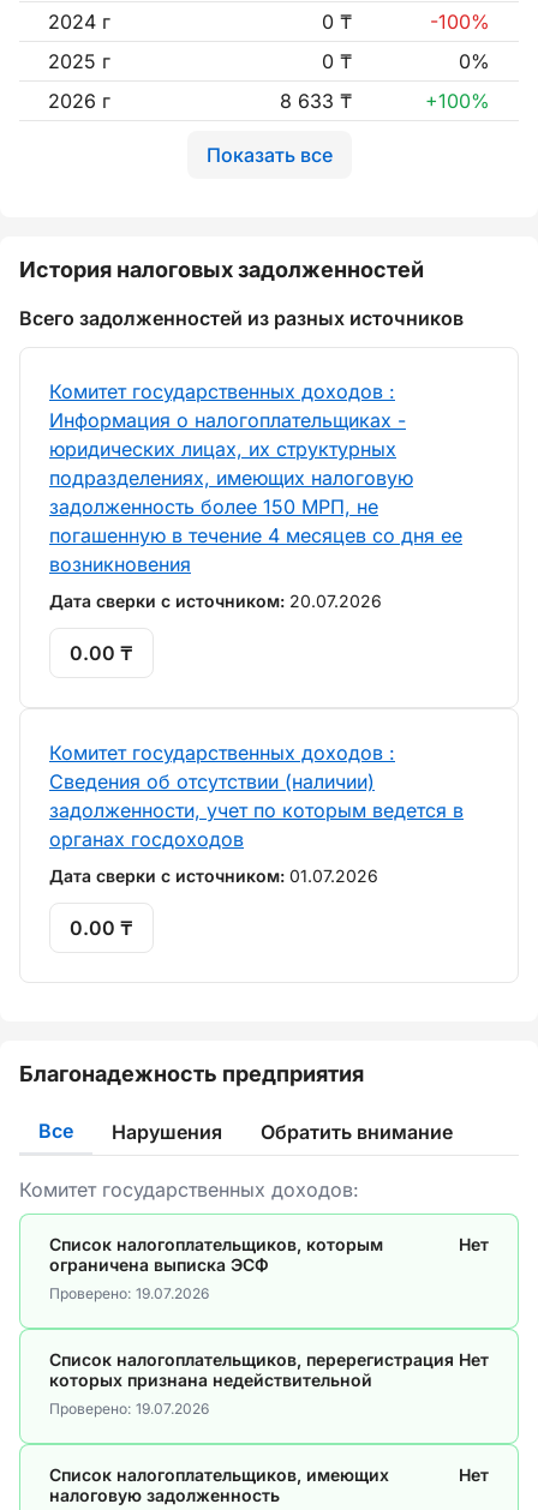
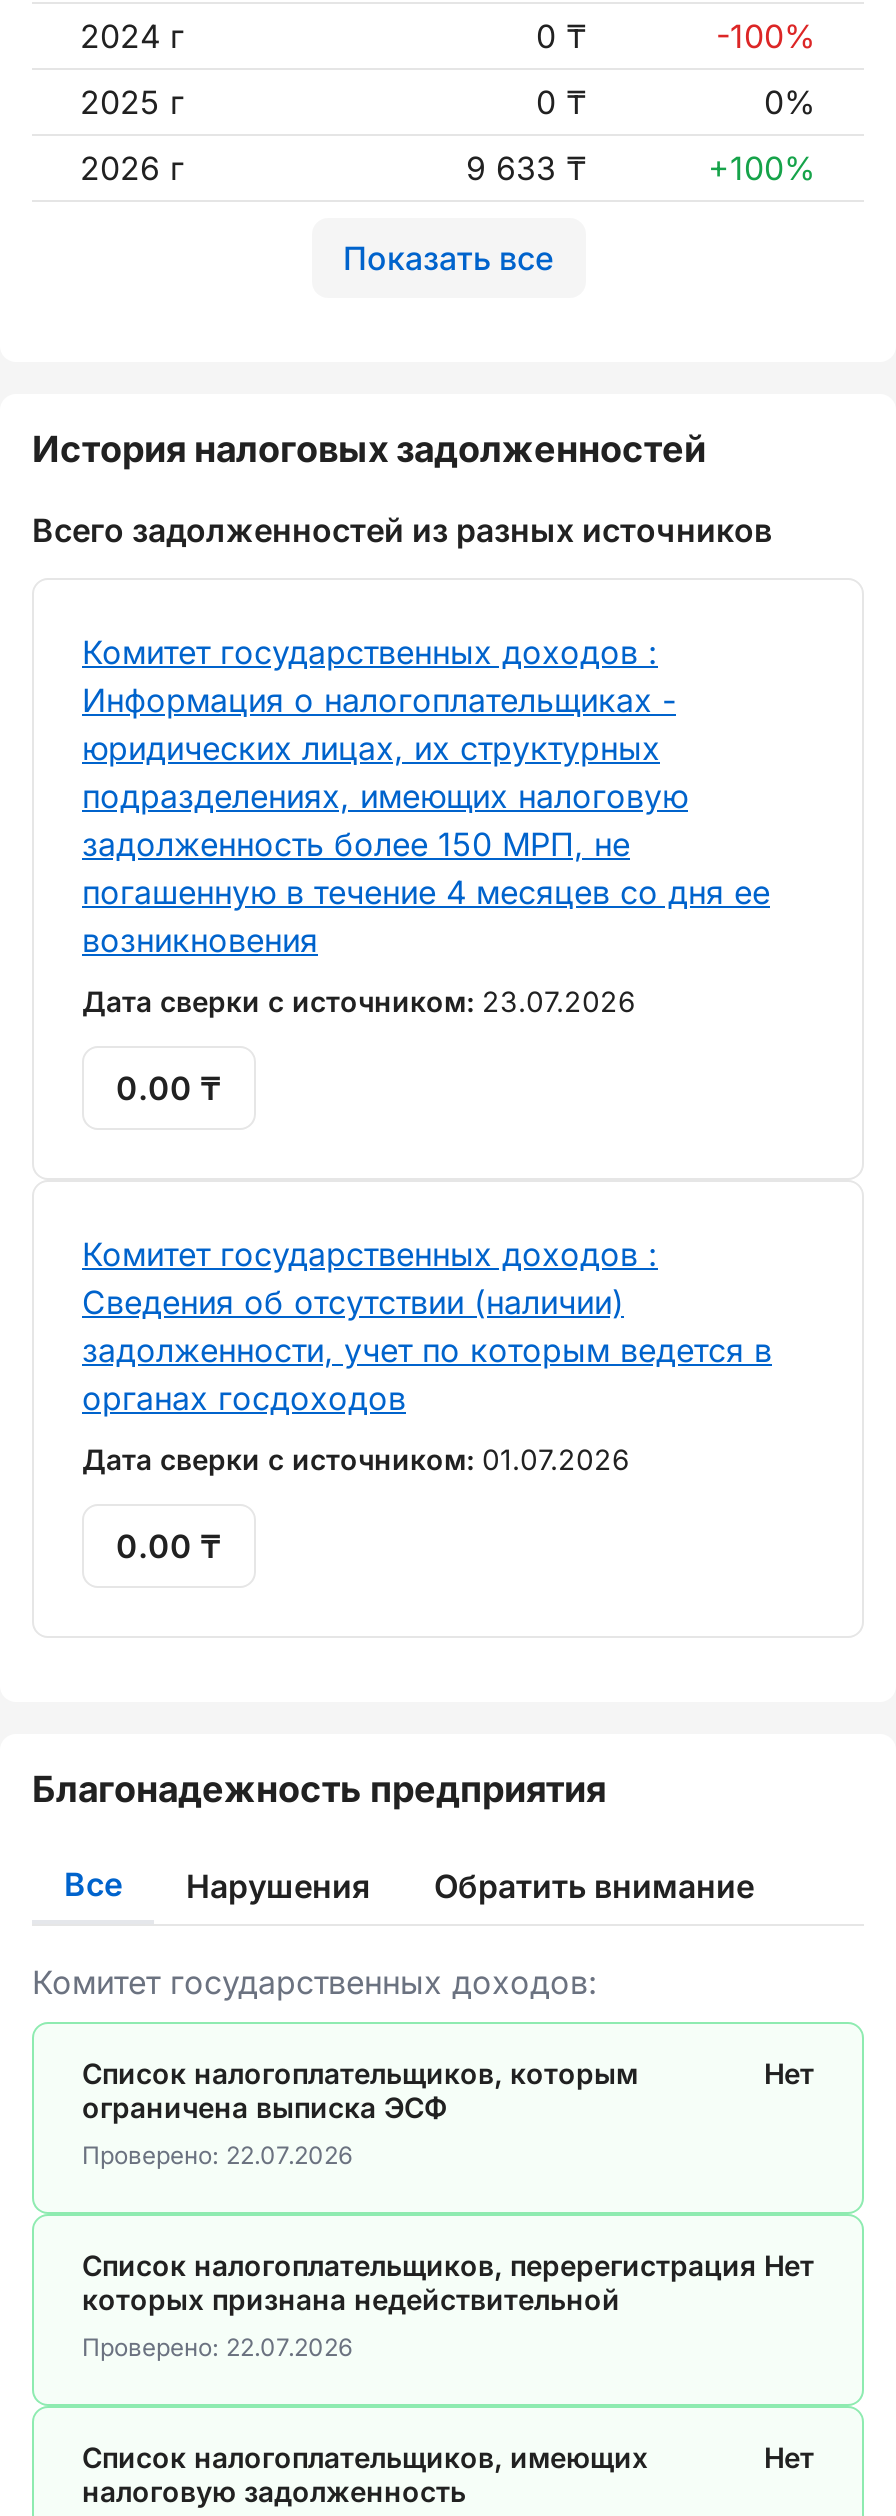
- 8 633 ₸
+ 9 633 ₸

- Дата сверки с источником: 20.07.2026
+ Дата сверки с источником: 23.07.2026

- Проверено: 19.07.2026
+ Проверено: 22.07.2026

- Проверено: 19.07.2026
+ Проверено: 22.07.2026
